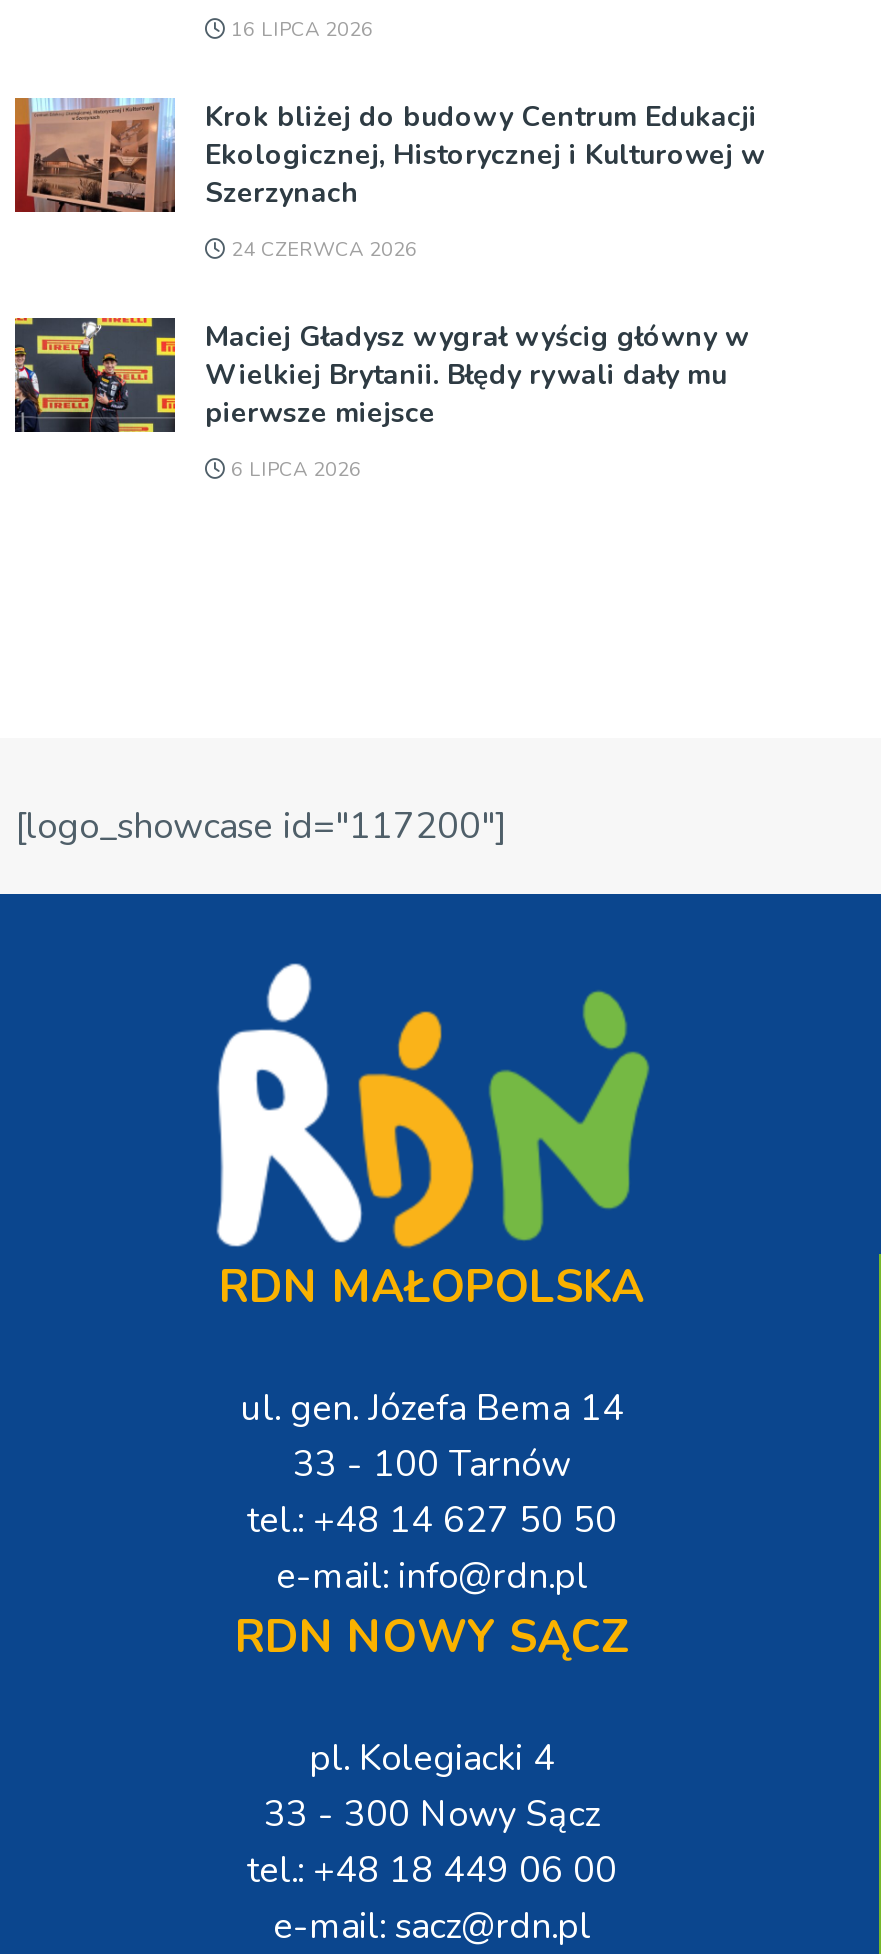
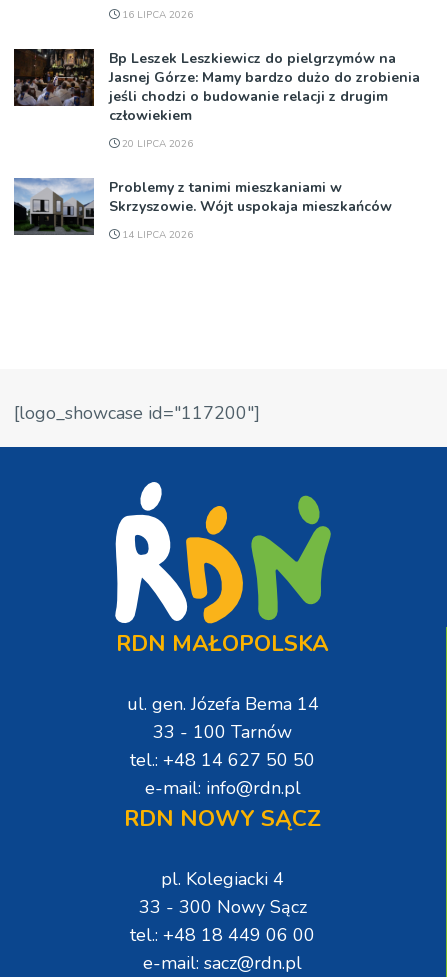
- [image]
- Krok bliżej do budowy Centrum Edukacji
- Ekologicznej, Historycznej i Kulturowej w
- Szerzynach
+ [image]
+ Bp Leszek Leszkiewicz do pielgrzymów na
+ Jasnej Górze: Mamy bardzo dużo do zrobienia
+ jeśli chodzi o budowanie relacji z drugim
+ człowiekiem

- 24 CZERWCA 2026
+ 20 LIPCA 2026

- [image]
- Maciej Gładysz wygrał wyścig główny w
- Wielkiej Brytanii. Błędy rywali dały mu
- pierwsze miejsce
+ [image]
+ Problemy z tanimi mieszkaniami w
+ Skrzyszowie. Wójt uspokaja mieszkańców

- 6 LIPCA 2026
+ 14 LIPCA 2026
